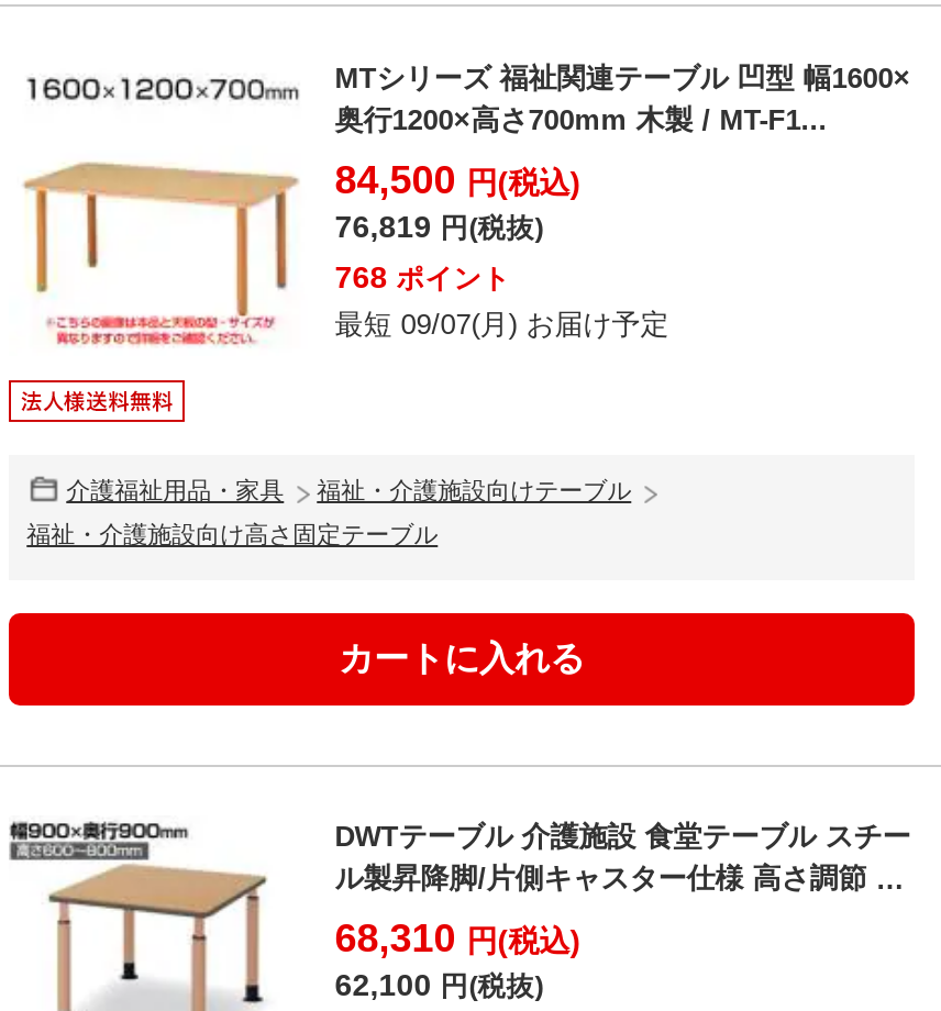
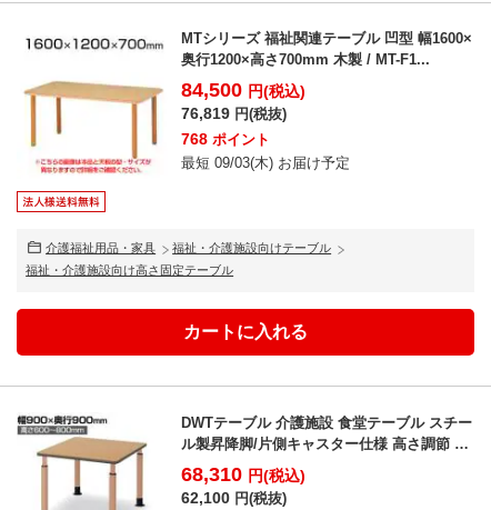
- 最短 09/07(月) お届け予定
+ 最短 09/03(木) お届け予定
